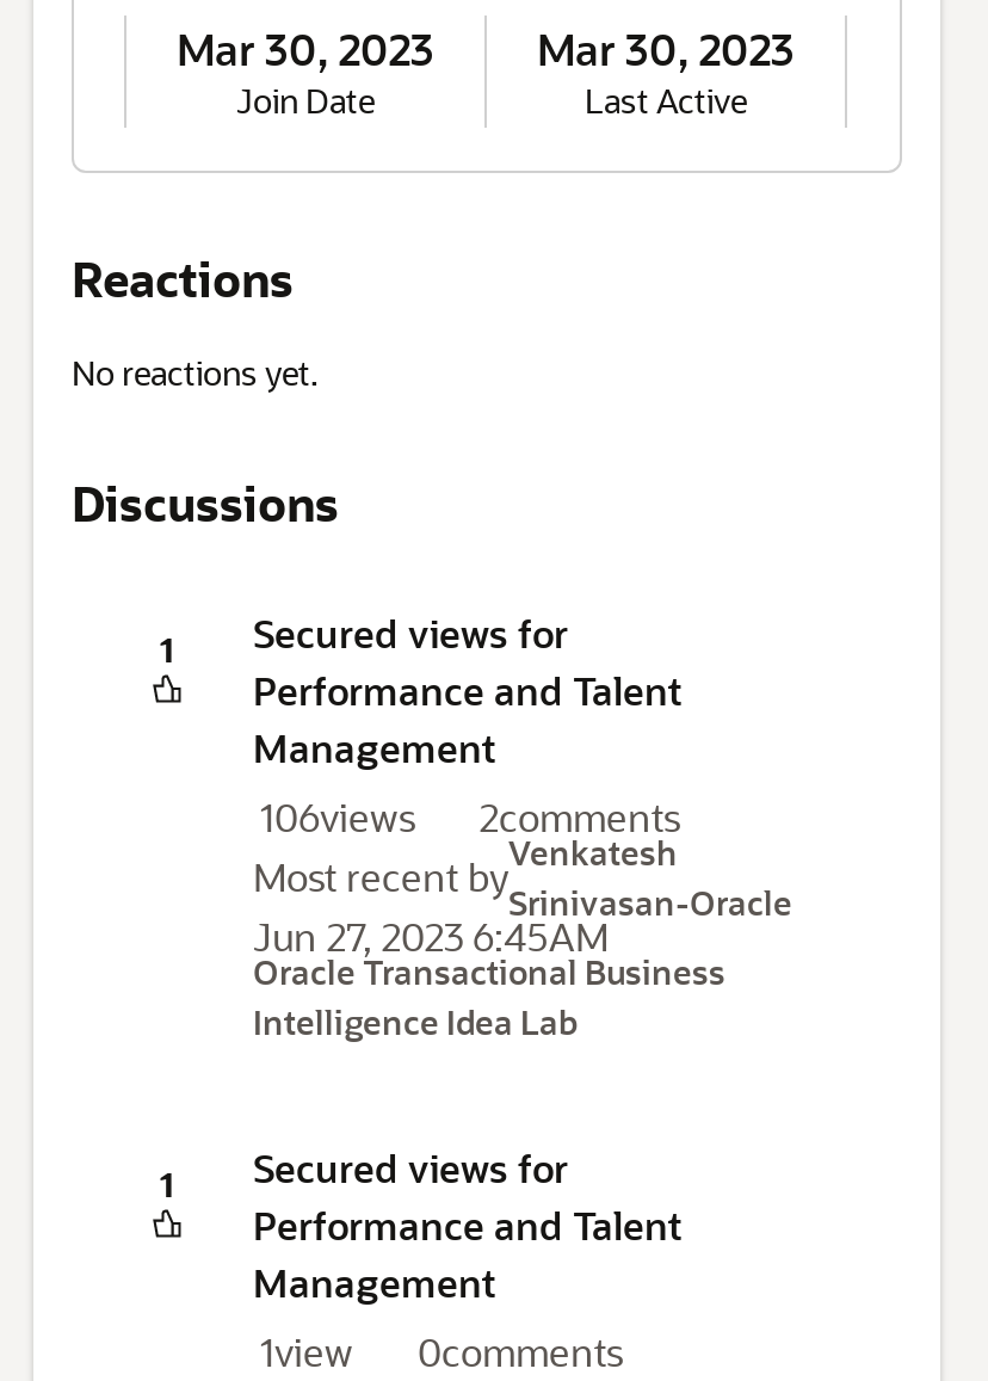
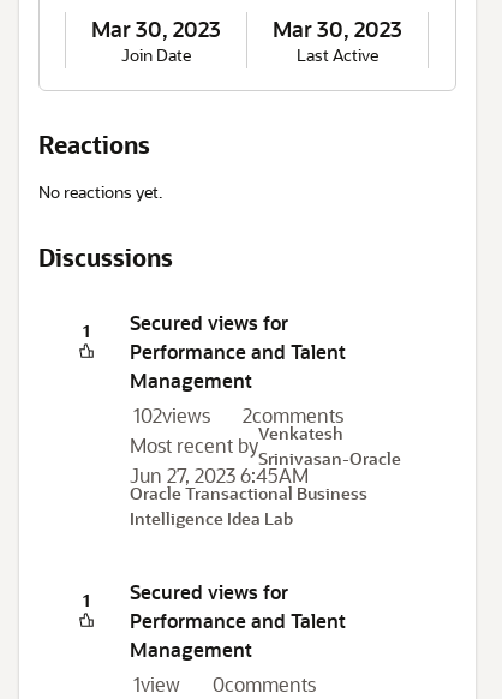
- 106views 2comments
+ 102views 2comments
